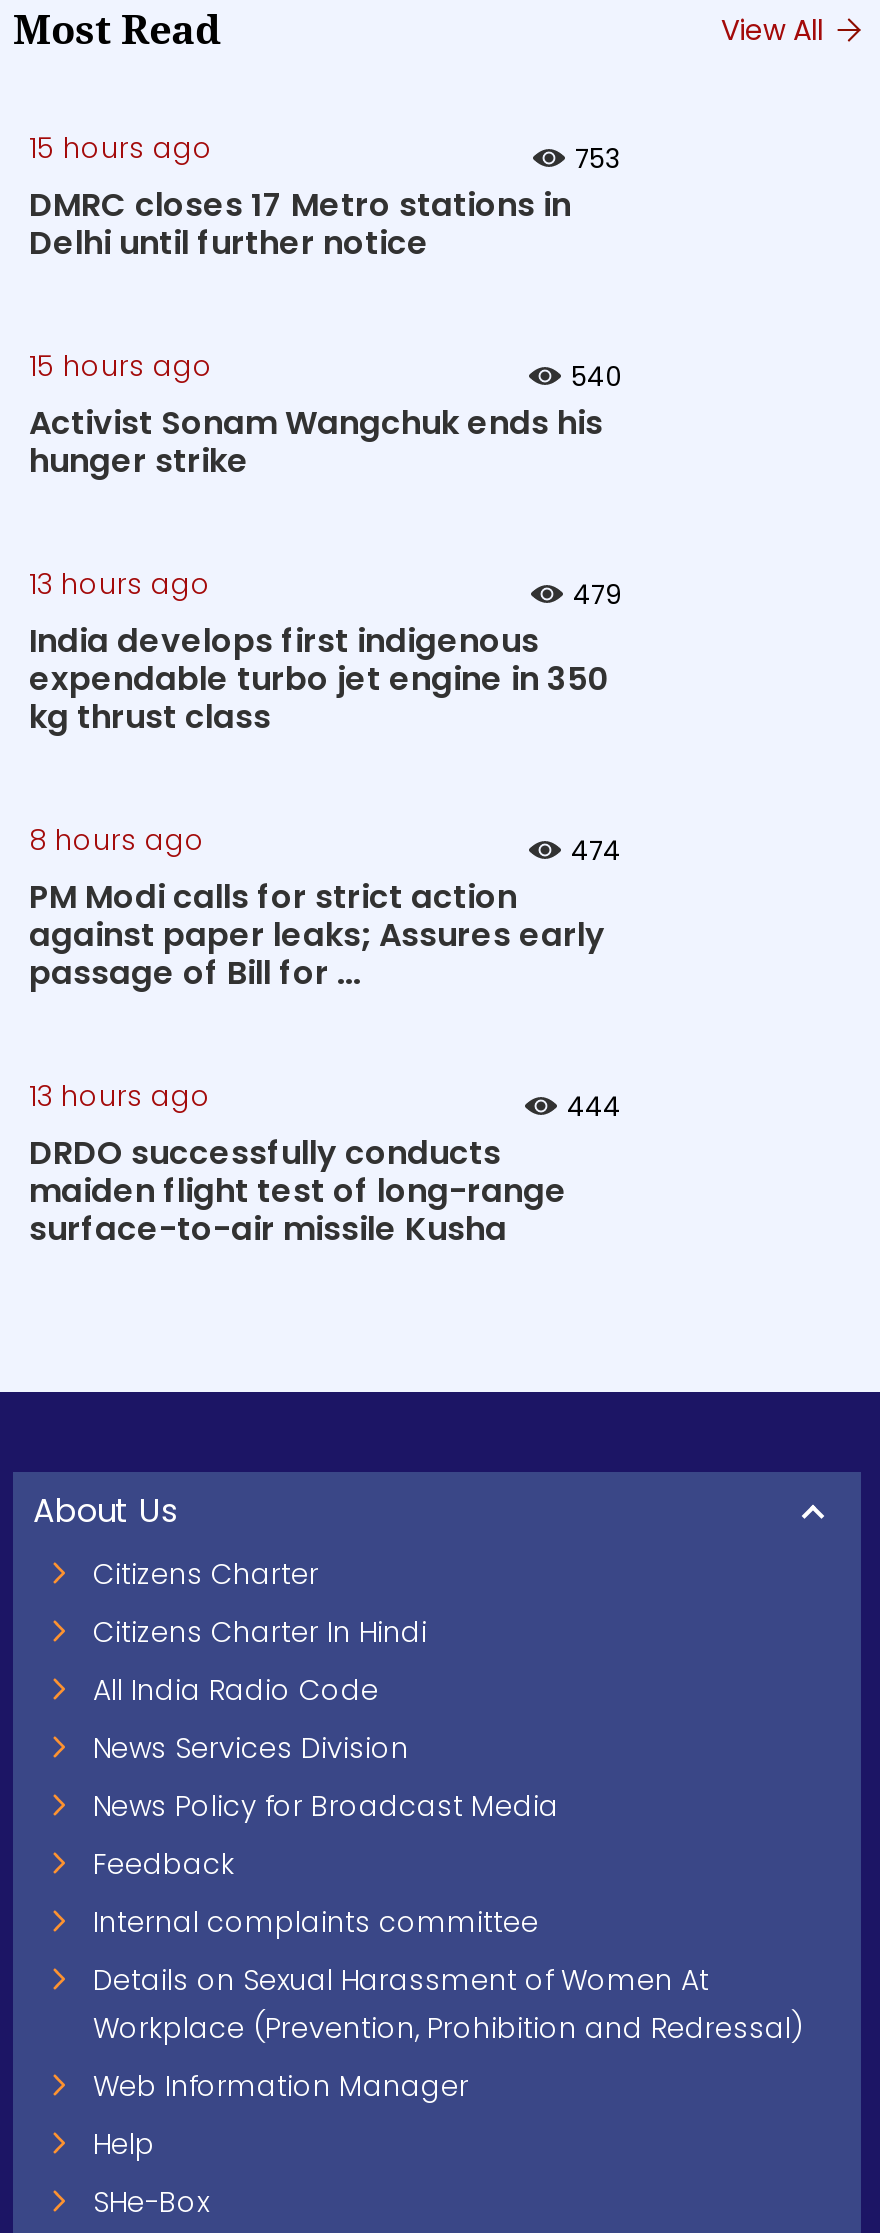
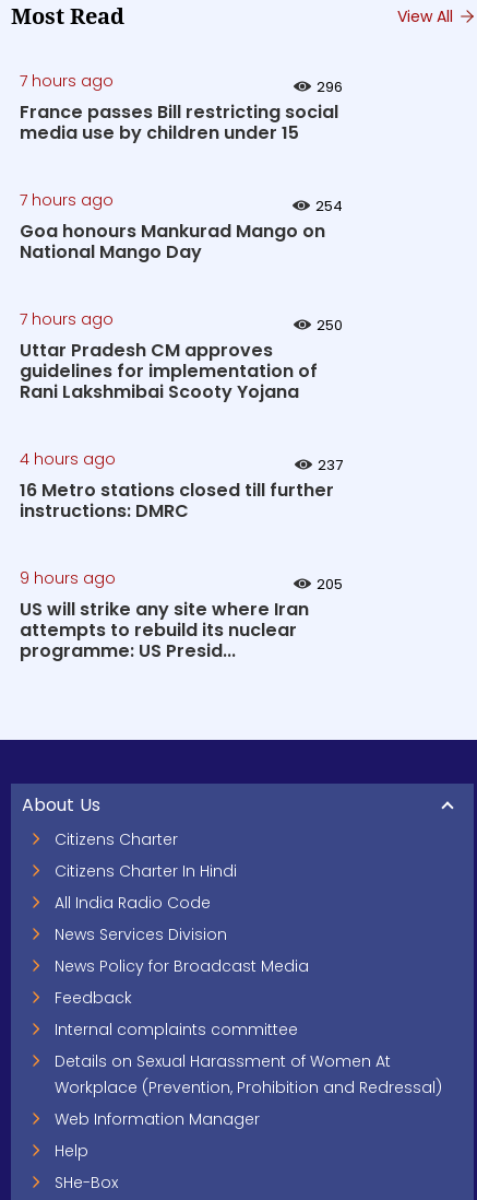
- 15 hours ago
- 753
- DMRC closes 17 Metro stations in
- Delhi until further notice
+ 7 hours ago
+ 296
+ France passes Bill restricting social
+ media use by children under 15

- 15 hours ago
- 540
- Activist Sonam Wangchuk ends his
- hunger strike
+ 7 hours ago
+ 254
+ Goa honours Mankurad Mango on
+ National Mango Day

- 13 hours ago
- 479
- India develops first indigenous
- expendable turbo jet engine in 350
- kg thrust class
+ 7 hours ago
+ 250
+ Uttar Pradesh CM approves
+ guidelines for implementation of
+ Rani Lakshmibai Scooty Yojana

- 8 hours ago
- 474
- PM Modi calls for strict action
- against paper leaks; Assures early
- passage of Bill for ...
+ 4 hours ago
+ 237
+ 16 Metro stations closed till further
+ instructions: DMRC

- 13 hours ago
- 444
- DRDO successfully conducts
- maiden flight test of long-range
- surface-to-air missile Kusha
+ 9 hours ago
+ 205
+ US will strike any site where Iran
+ attempts to rebuild its nuclear
+ programme: US Presid...
